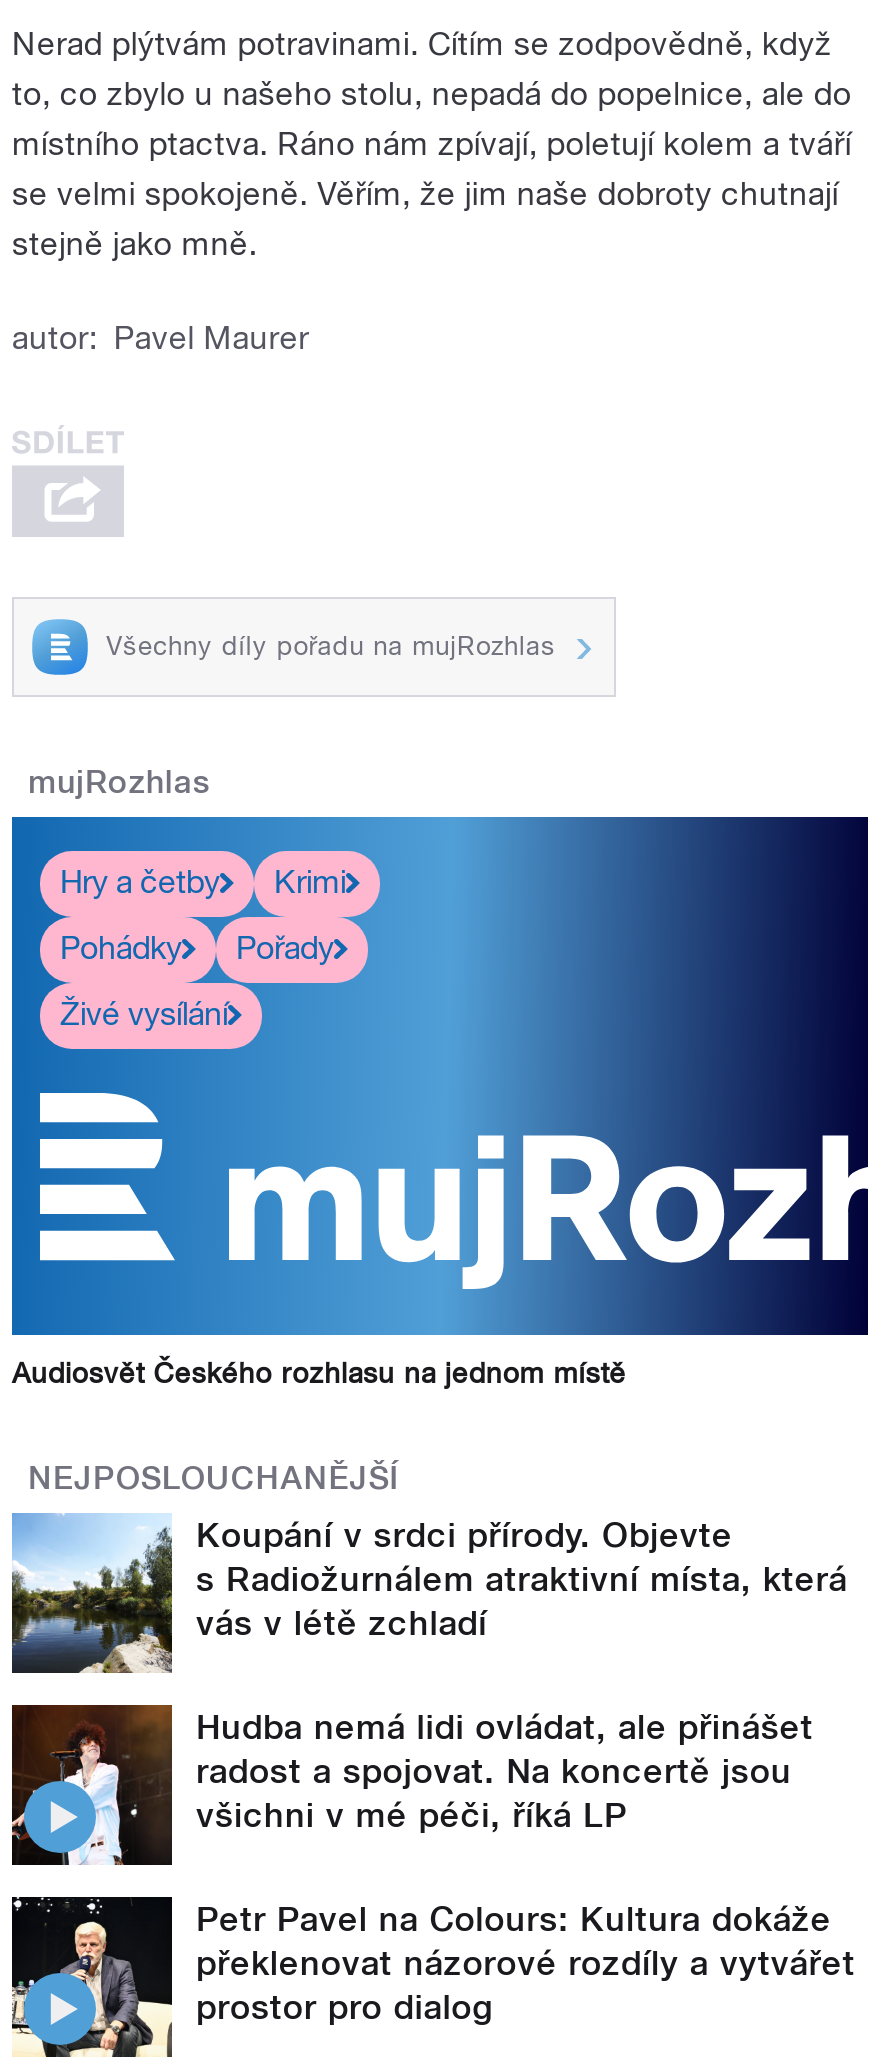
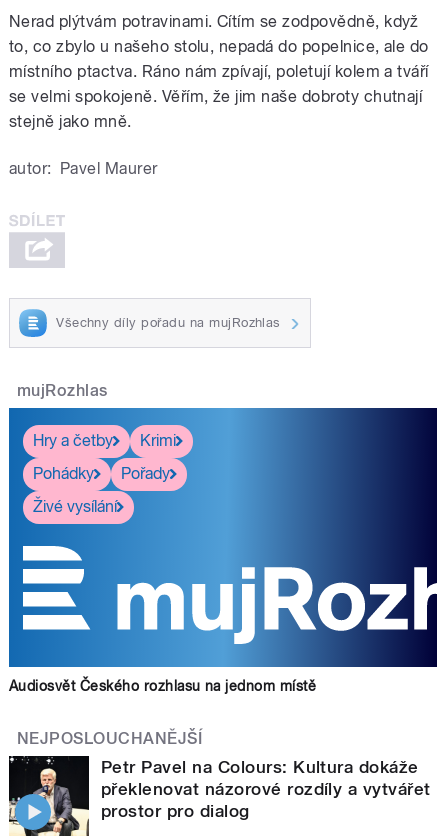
- [image]
- Koupání v srdci přírody. Objevte
- s Radiožurnálem atraktivní místa, která
- vás v létě zchladí
- Hudba nemá lidi ovládat, ale přinášet
- radost a spojovat. Na koncertě jsou
- všichni v mé péči, říká LP

- [image]
